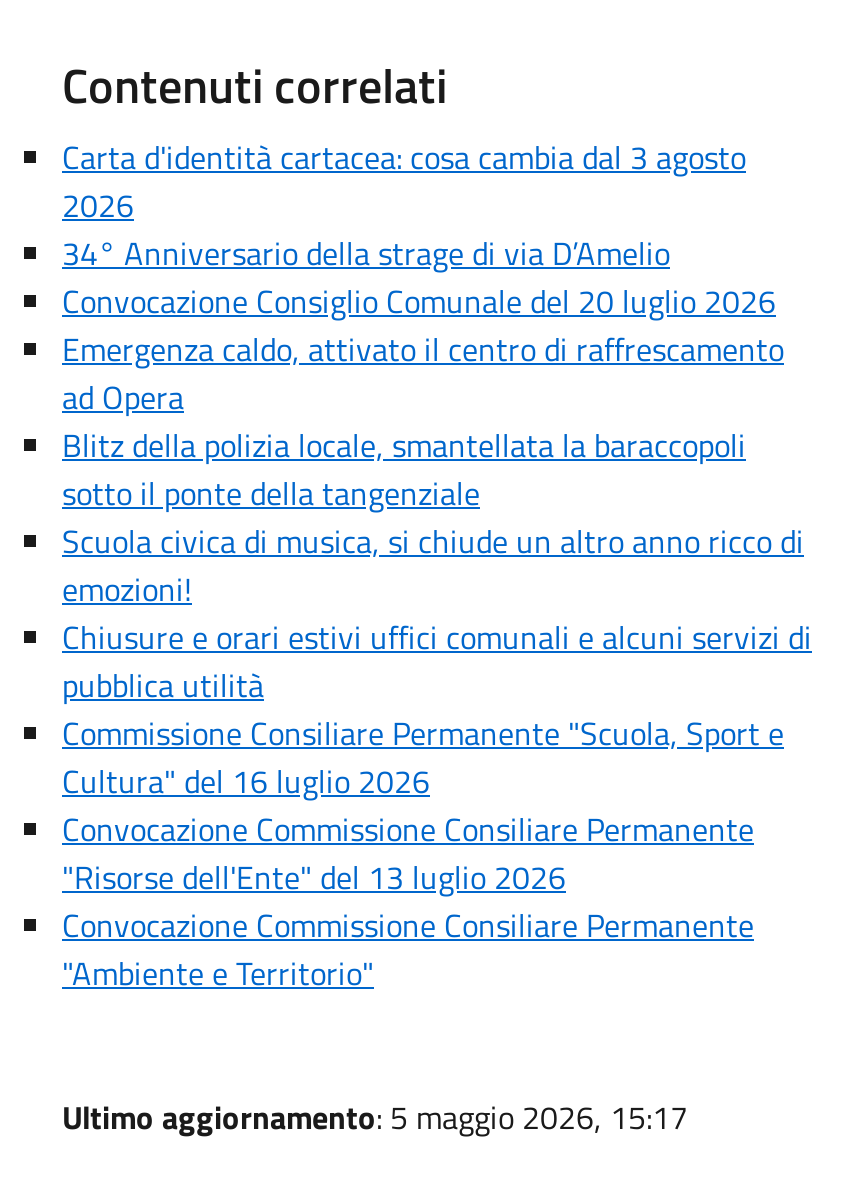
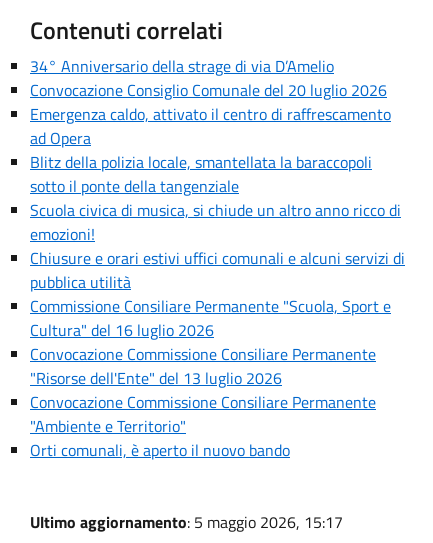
- Carta d'identità cartacea: cosa cambia dal 3 agosto
- 2026

moved up: 34° Anniversario della strage di via D’Amelio | Convocazione Consiglio Comunale del 20 luglio 2026 | Emergenza caldo, attivato il centro di raffrescamento | ... | Convocazione Commissione Consiliare Permanente | "Ambiente e Territorio"

+ Orti comunali, è aperto il nuovo bando
